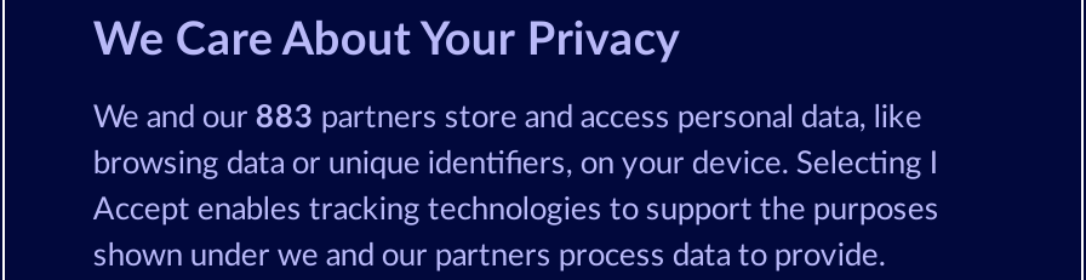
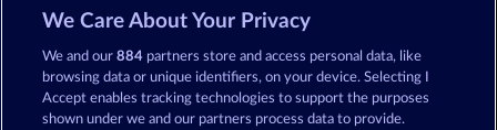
- We and our 883 partners store and access personal data, like
+ We and our 884 partners store and access personal data, like
